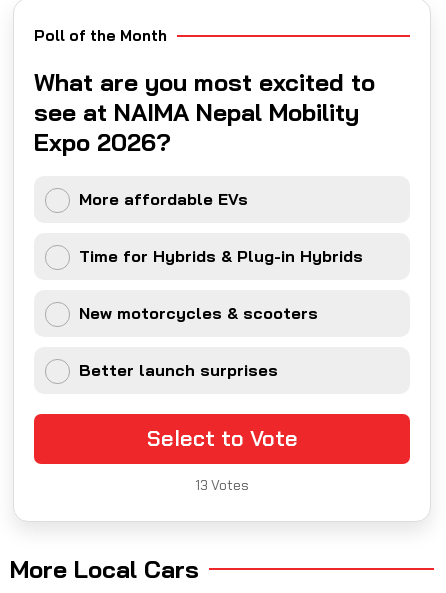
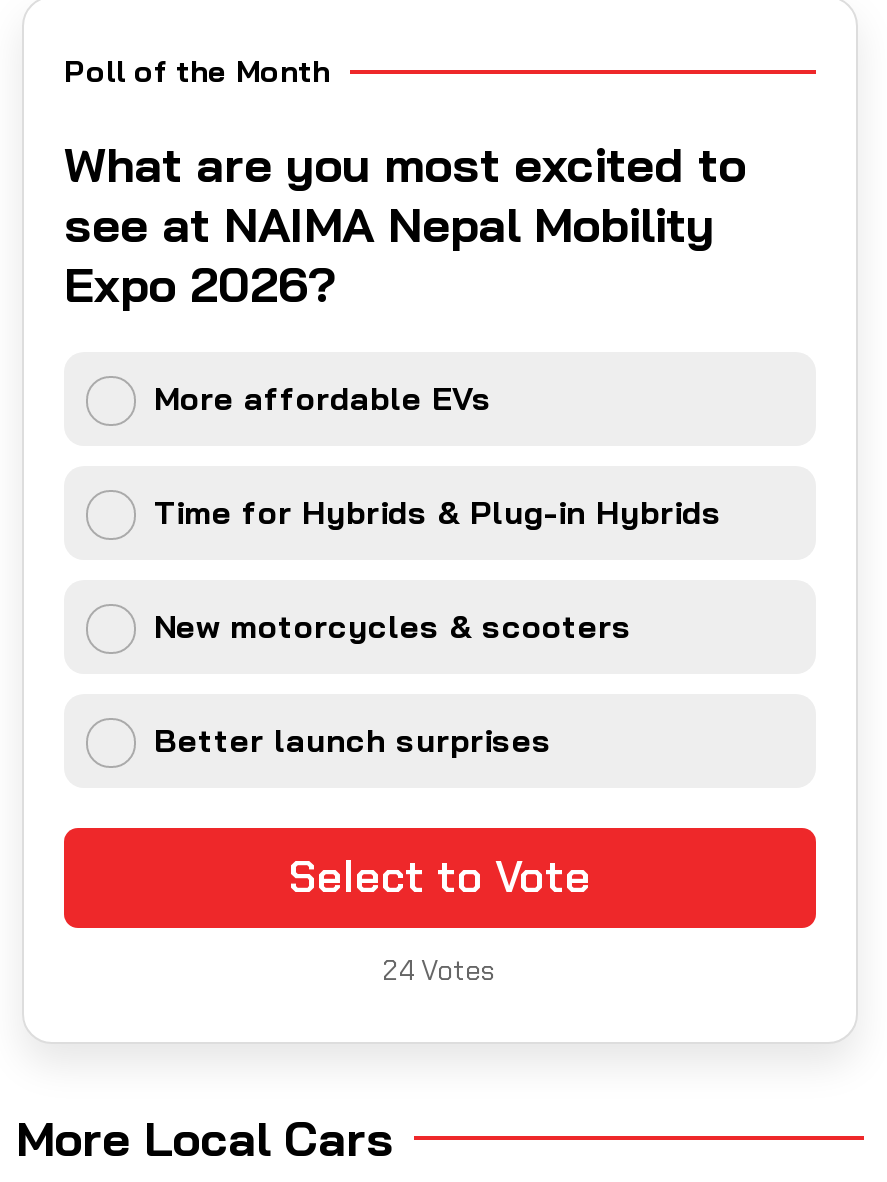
- 13 Votes
+ 24 Votes
